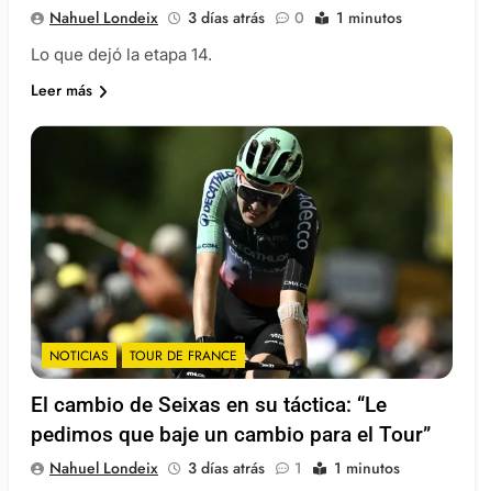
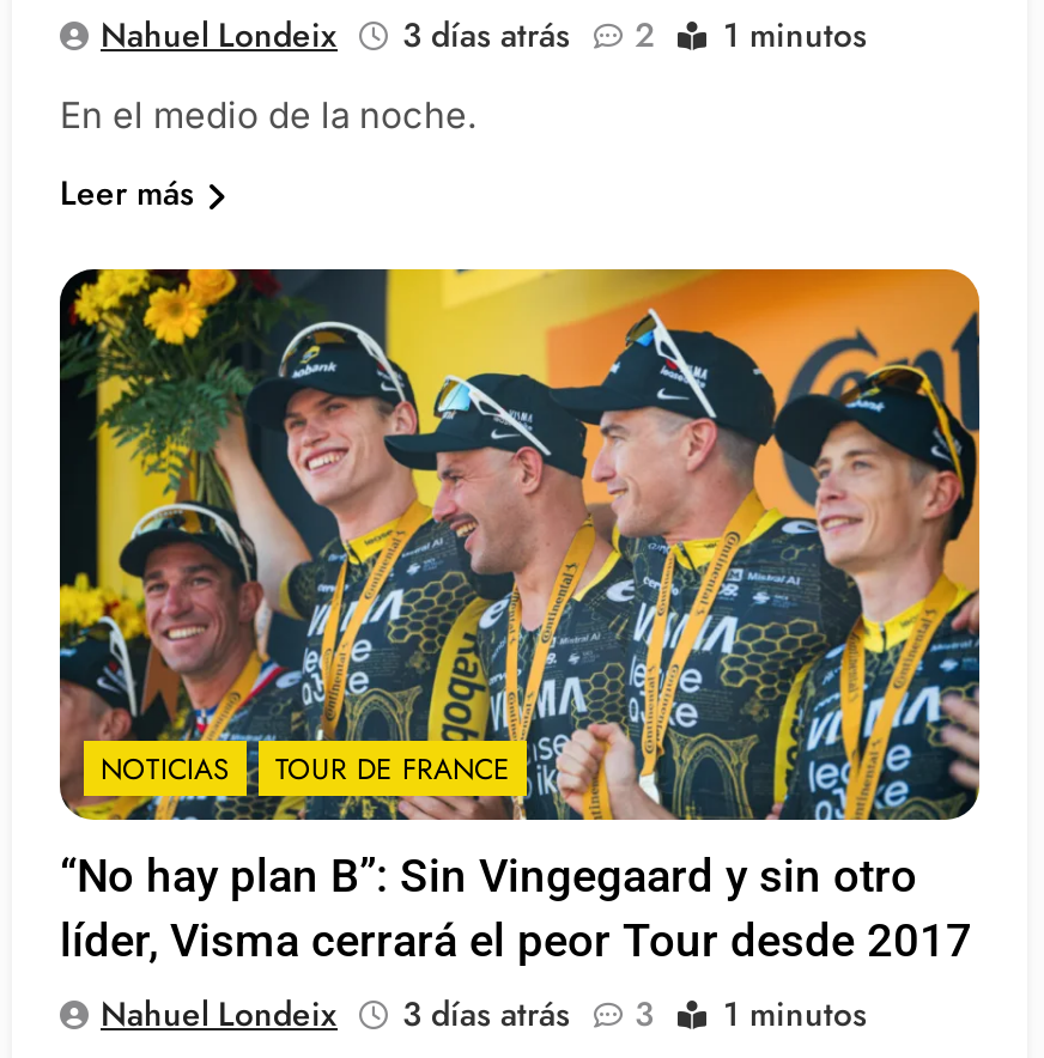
- Nahuel Londeix 3 días atrás 0 1 minutos
+ Nahuel Londeix 3 días atrás 2 1 minutos

- Lo que dejó la etapa 14.
+ En el medio de la noche.

- [image]
- El cambio de Seixas en su táctica: “Le
- pedimos que baje un cambio para el Tour”
+ [image]
+ “No hay plan B”: Sin Vingegaard y sin otro
+ líder, Visma cerrará el peor Tour desde 2017

- Nahuel Londeix 3 días atrás 1 1 minutos
+ Nahuel Londeix 3 días atrás 3 1 minutos
